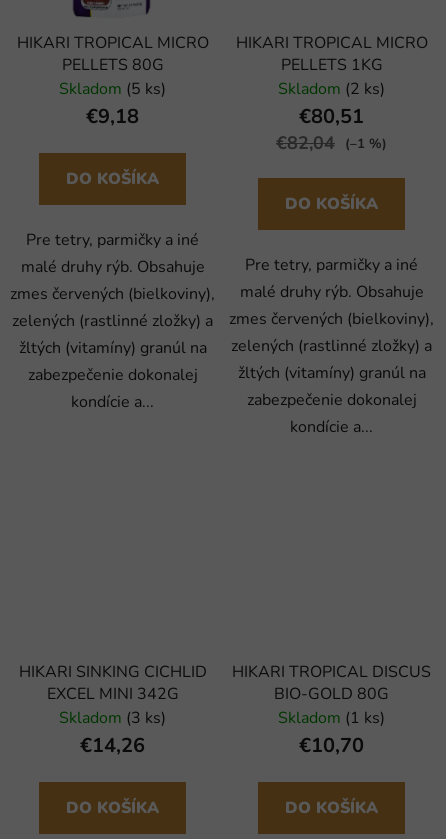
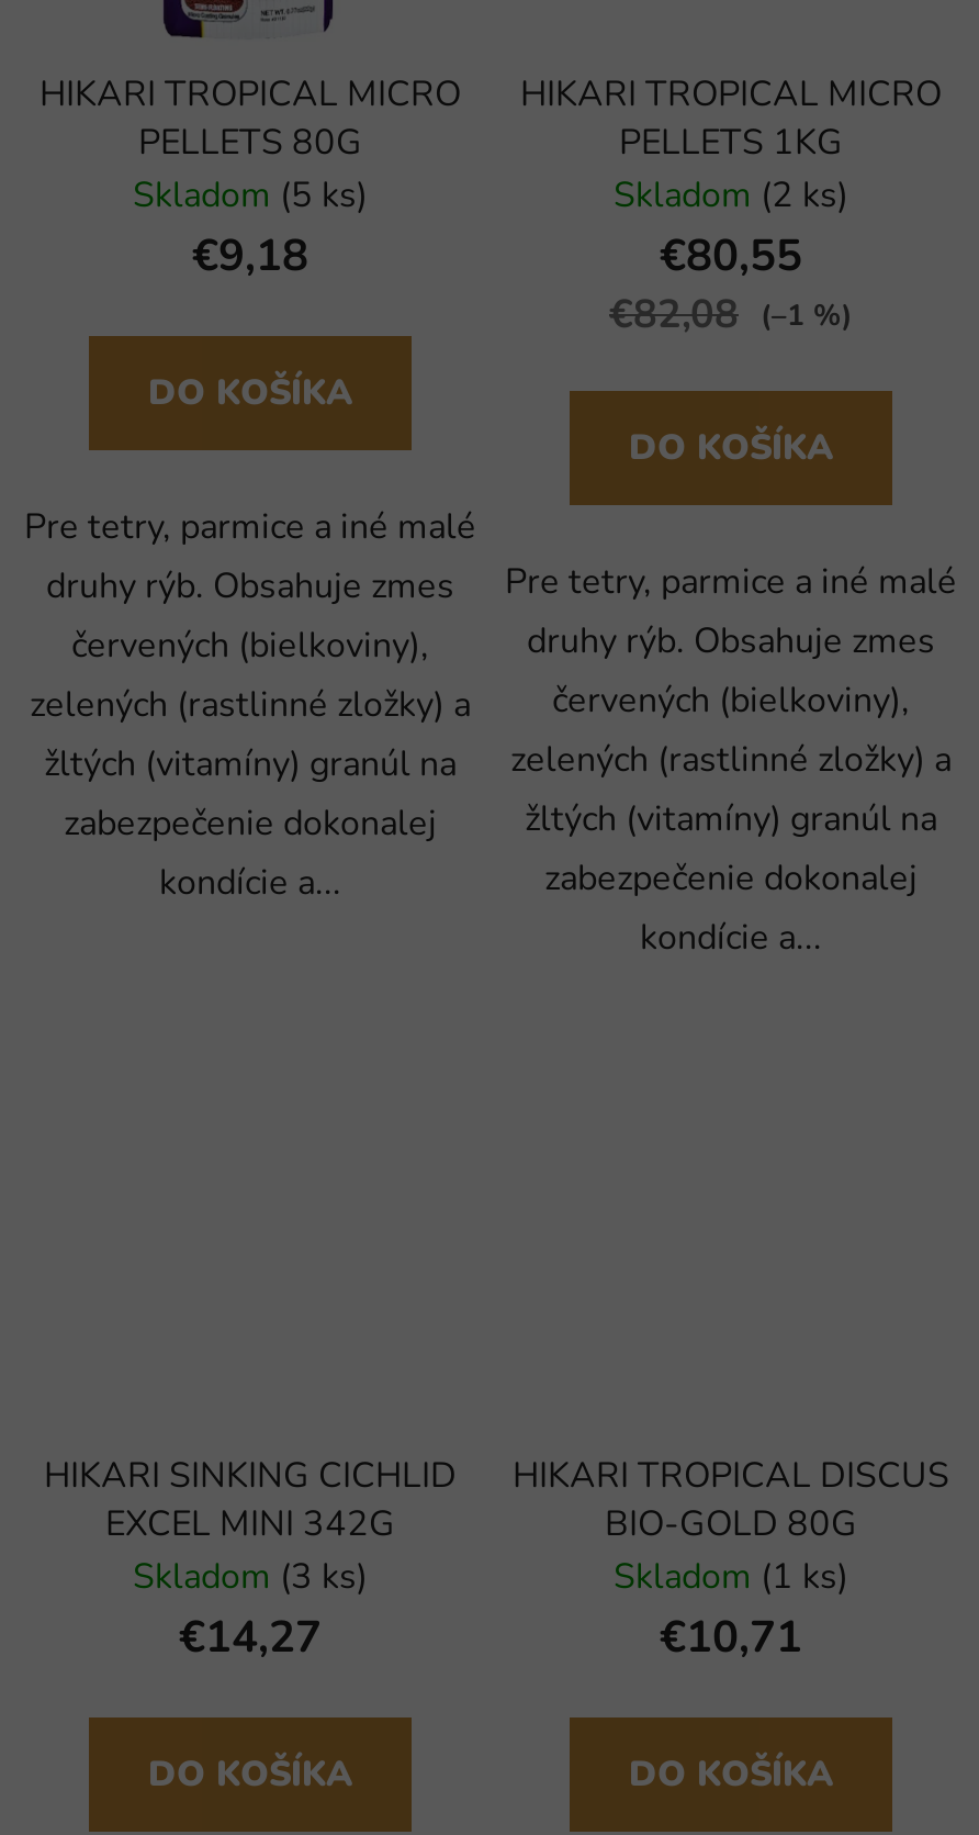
- €80,51
+ €80,55

- €82,04 (–1 %)
+ €82,08 (–1 %)

- Pre tetry, parmičky a iné
- malé druhy rýb. Obsahuje
- zmes červených (bielkoviny),
+ Pre tetry, parmice a iné malé
+ druhy rýb. Obsahuje zmes
+ červených (bielkoviny),

- Pre tetry, parmičky a iné
- malé druhy rýb. Obsahuje
- zmes červených (bielkoviny),
+ Pre tetry, parmice a iné malé
+ druhy rýb. Obsahuje zmes
+ červených (bielkoviny),

- €14,26
+ €14,27

- €10,70
+ €10,71
